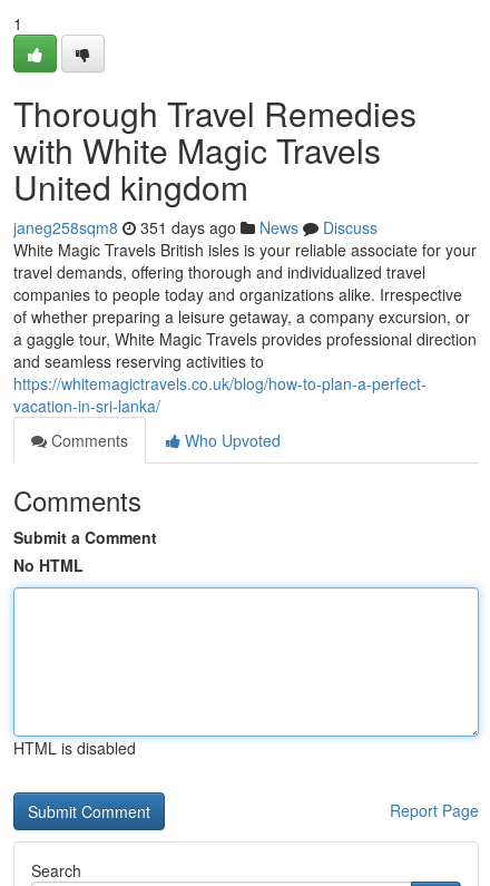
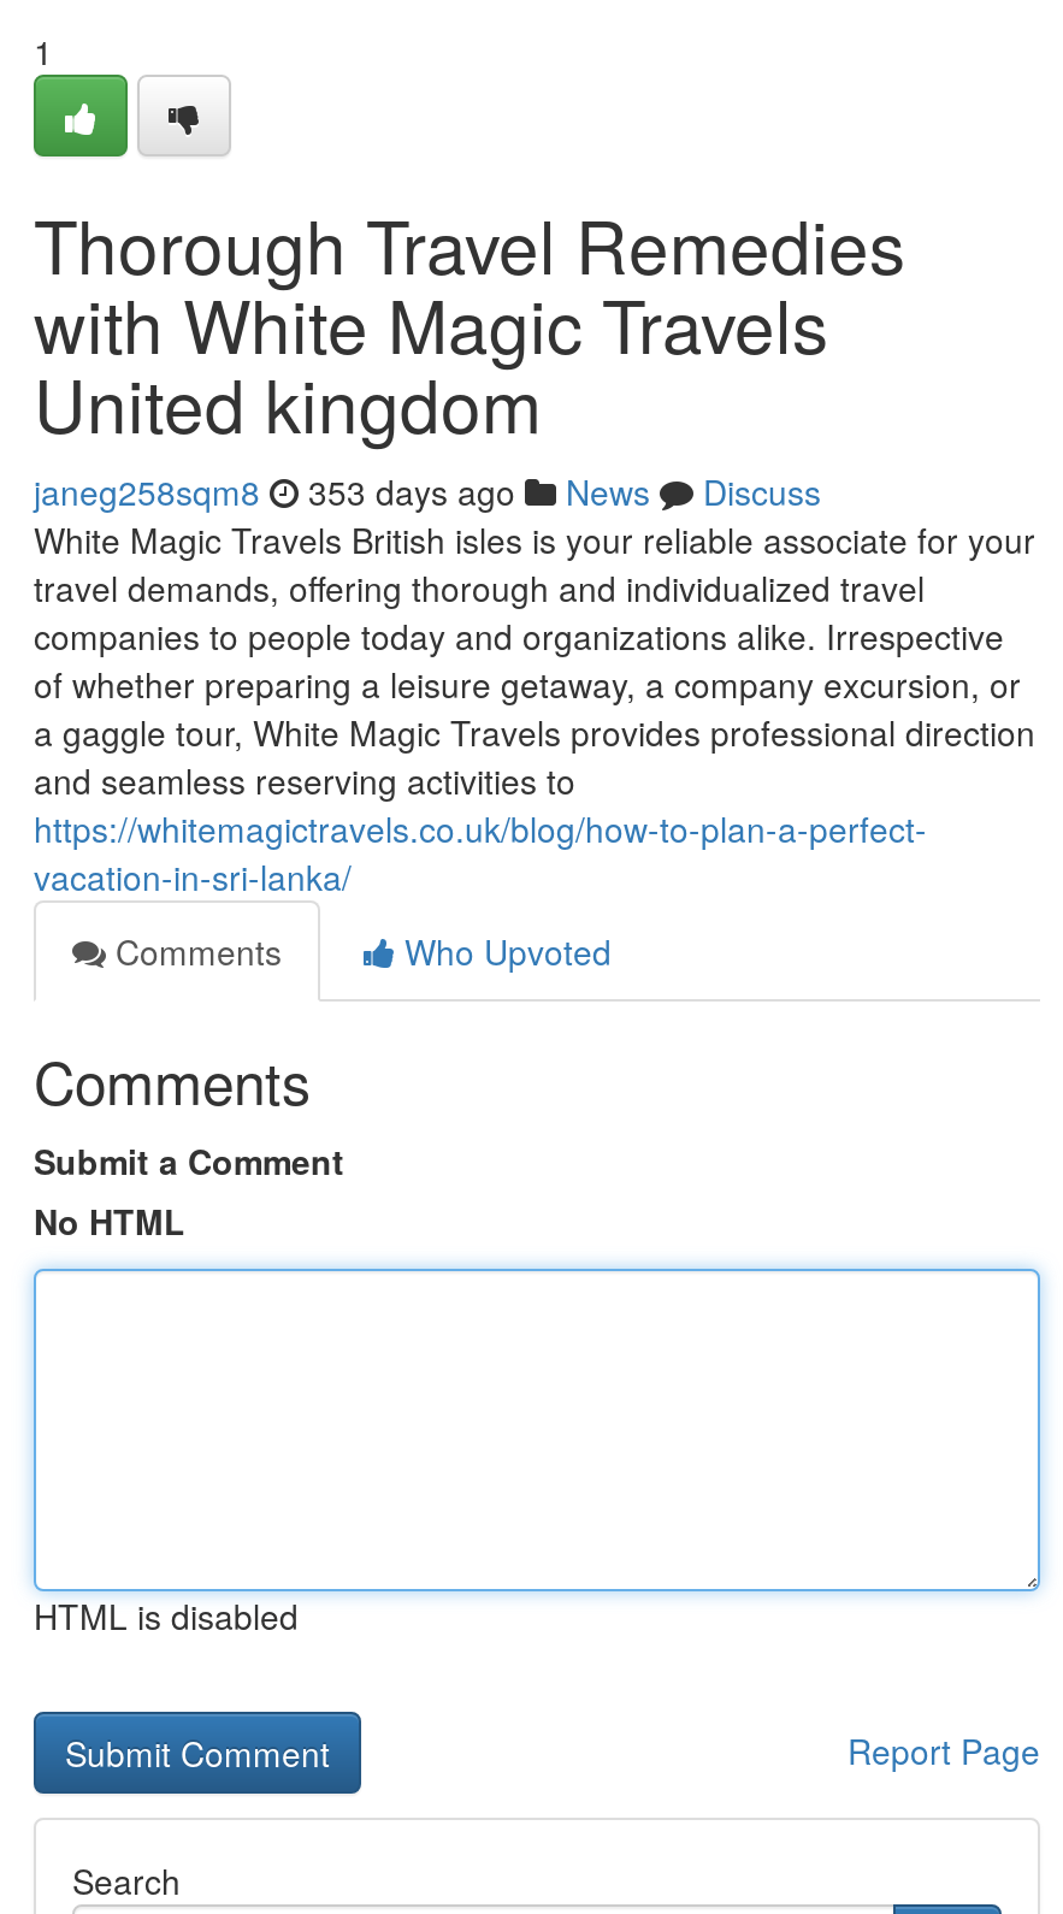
- janeg258sqm8 351 days ago News Discuss
+ janeg258sqm8 353 days ago News Discuss
